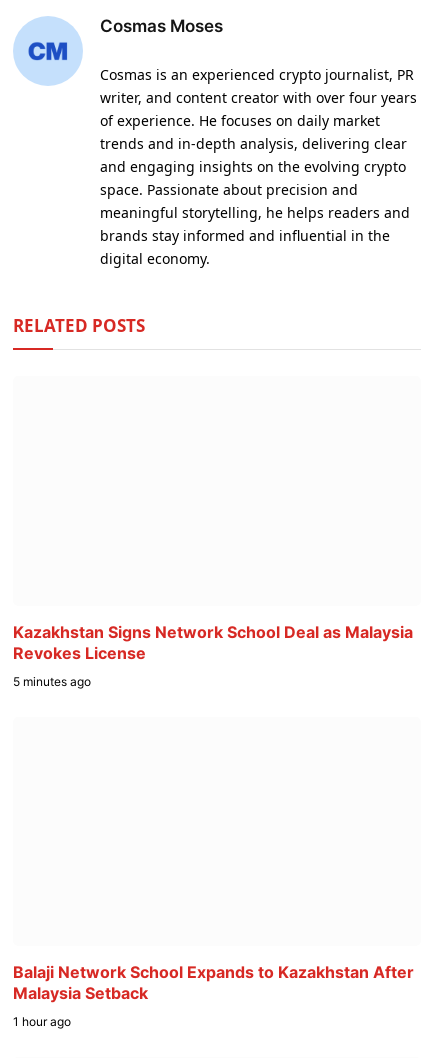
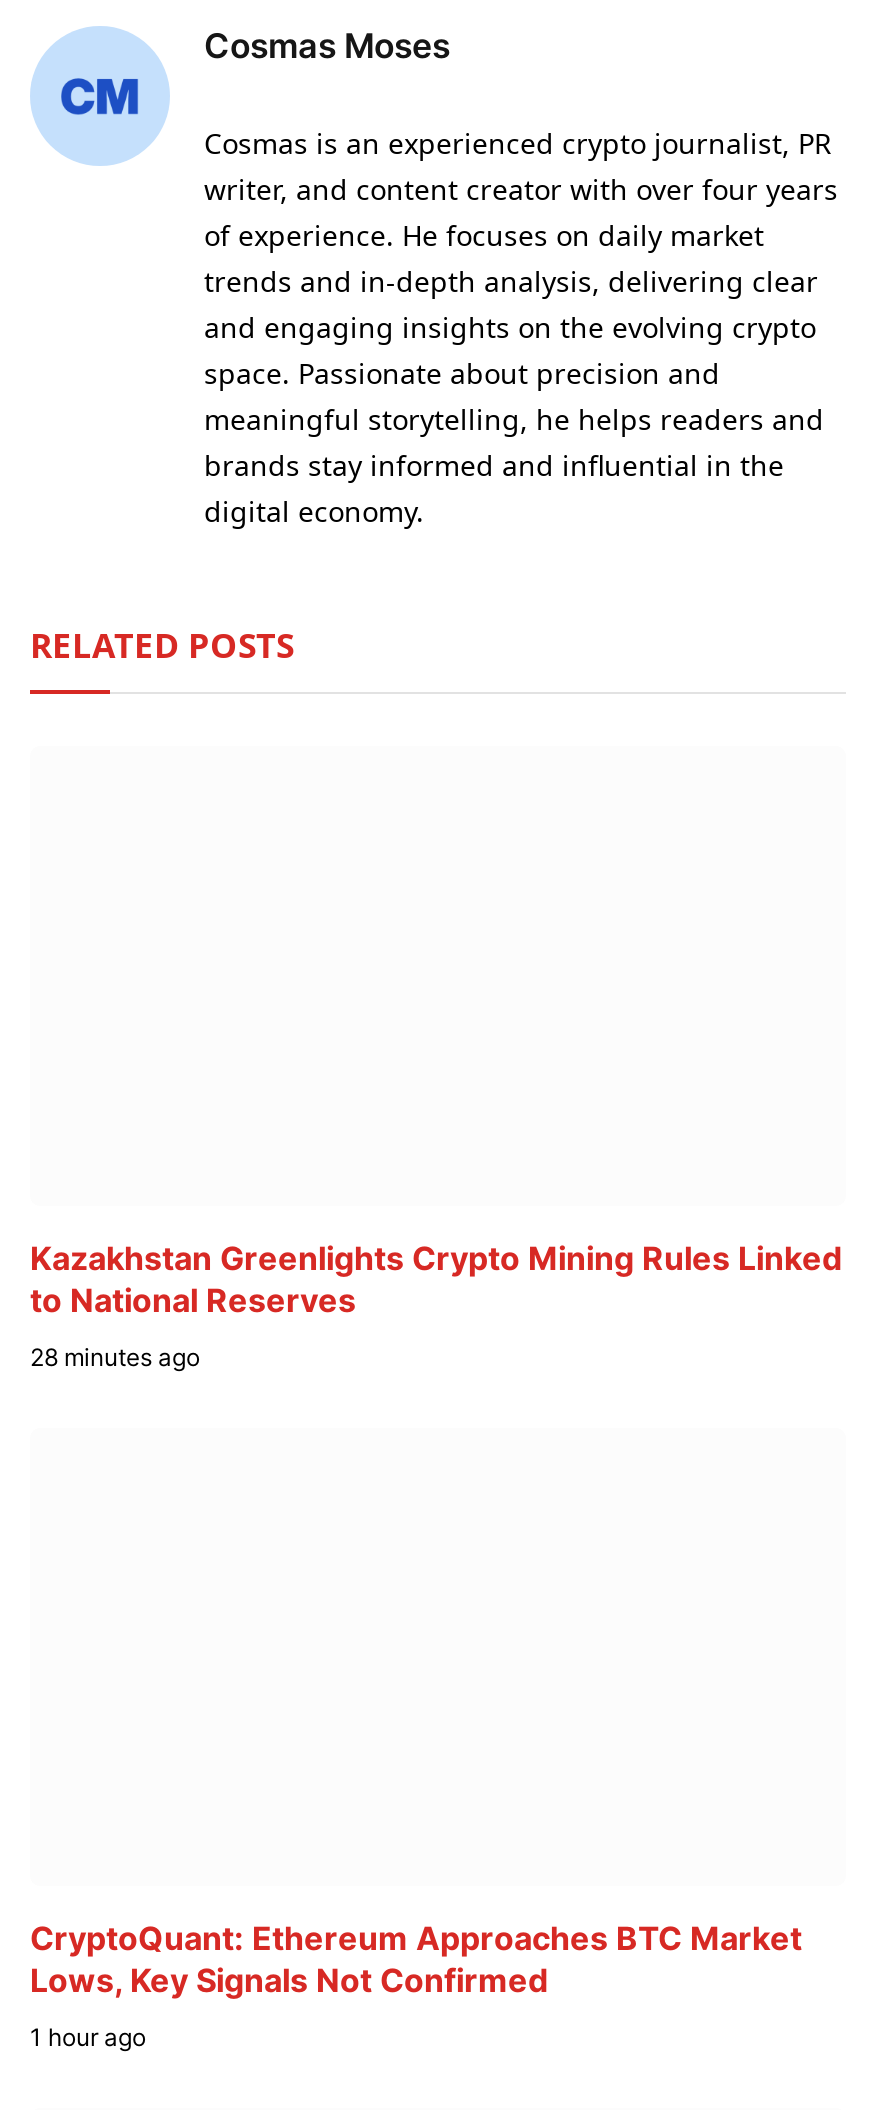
- Kazakhstan Signs Network School Deal as Malaysia
- Revokes License
+ Kazakhstan Greenlights Crypto Mining Rules Linked
+ to National Reserves

- 5 minutes ago
+ 28 minutes ago

- Balaji Network School Expands to Kazakhstan After
- Malaysia Setback
+ CryptoQuant: Ethereum Approaches BTC Market
+ Lows, Key Signals Not Confirmed
